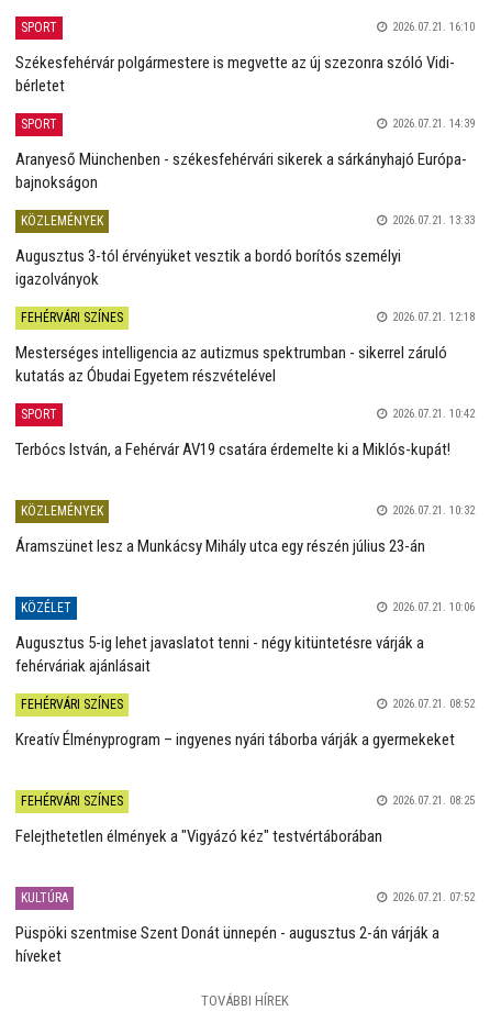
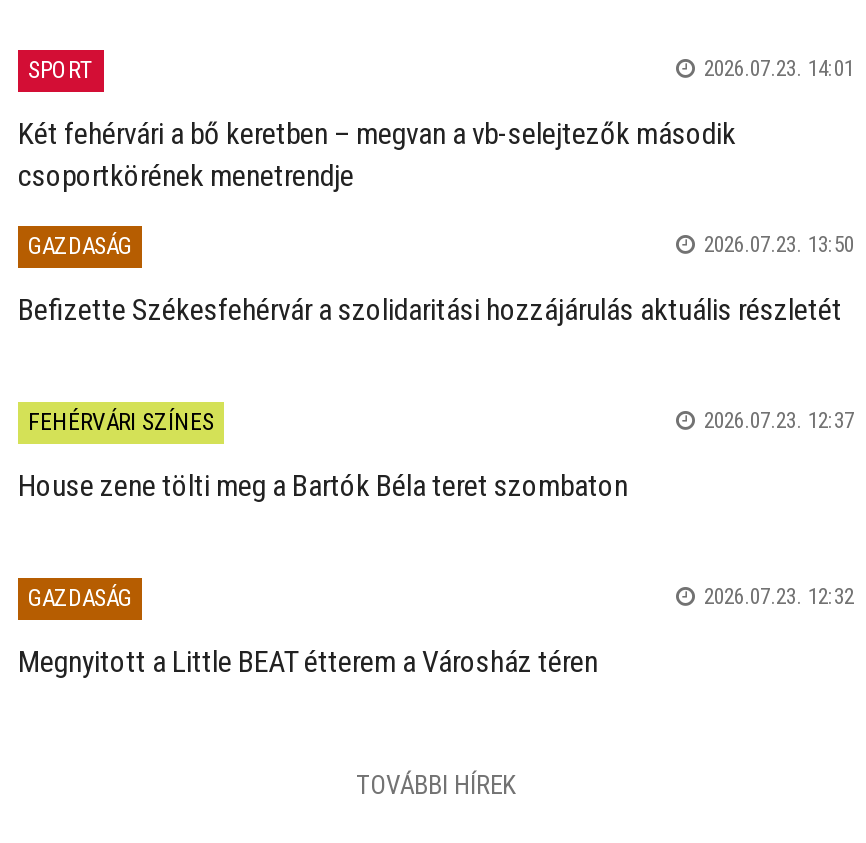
- 2026.07.21. 16:10
- Székesfehérvár polgármestere is megvette az új szezonra szóló Vidi-
- bérletet
- SPORT
- 2026.07.21. 14:39
- Aranyeső Münchenben - székesfehérvári sikerek a sárkányhajó Európa-
- bajnokságon
- KÖZLEMÉNYEK
- 2026.07.21. 13:33
- Augusztus 3-tól érvényüket vesztik a bordó borítós személyi
- igazolványok
+ 2026.07.23. 14:01
+ Két fehérvári a bő keretben – megvan a vb-selejtezők második
+ csoportkörének menetrendje
+ GAZDASÁG
+ 2026.07.23. 13:50
+ Befizette Székesfehérvár a szolidaritási hozzájárulás aktuális részletét

- 2026.07.21. 12:18
- Mesterséges intelligencia az autizmus spektrumban - sikerrel záruló
- kutatás az Óbudai Egyetem részvételével
- SPORT
- 2026.07.21. 10:42
- Terbócs István, a Fehérvár AV19 csatára érdemelte ki a Miklós-kupát!
- KÖZLEMÉNYEK
- 2026.07.21. 10:32
- Áramszünet lesz a Munkácsy Mihály utca egy részén július 23-án
- KÖZÉLET
- 2026.07.21. 10:06
- Augusztus 5-ig lehet javaslatot tenni - négy kitüntetésre várják a
- fehérváriak ajánlásait
- FEHÉRVÁRI SZÍNES
- 2026.07.21. 08:52
- Kreatív Élményprogram – ingyenes nyári táborba várják a gyermekeket
- FEHÉRVÁRI SZÍNES
- 2026.07.21. 08:25
- Felejthetetlen élmények a "Vigyázó kéz" testvértáborában
- KULTÚRA
- 2026.07.21. 07:52
- Püspöki szentmise Szent Donát ünnepén - augusztus 2-án várják a
- híveket
+ 2026.07.23. 12:37
+ House zene tölti meg a Bartók Béla teret szombaton
+ GAZDASÁG
+ 2026.07.23. 12:32
+ Megnyitott a Little BEAT étterem a Városház téren
